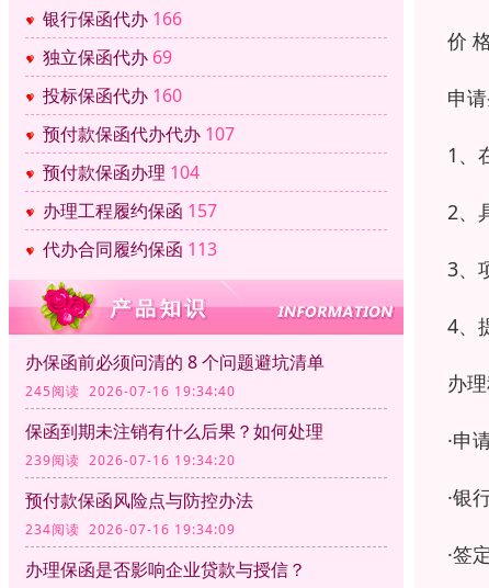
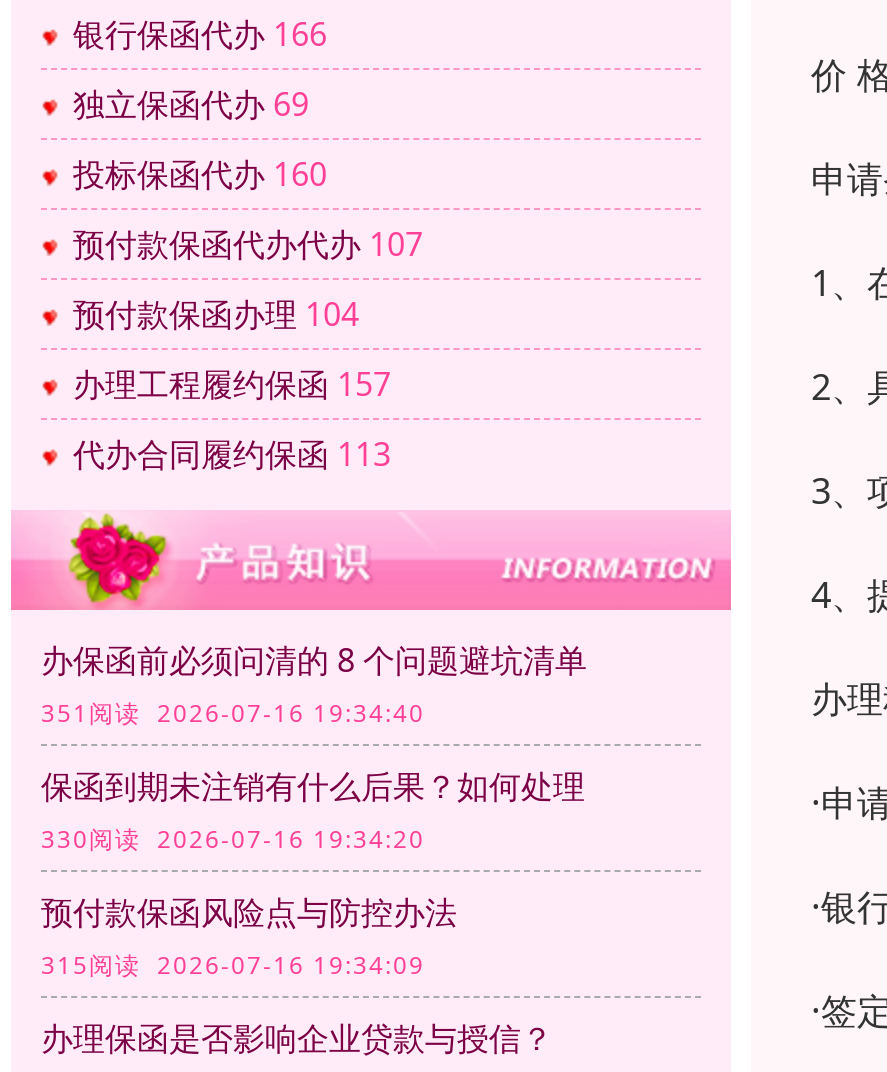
- 245阅读 2026-07-16 19:34:40
+ 351阅读 2026-07-16 19:34:40

- 239阅读 2026-07-16 19:34:20
+ 330阅读 2026-07-16 19:34:20

- 234阅读 2026-07-16 19:34:09
+ 315阅读 2026-07-16 19:34:09
